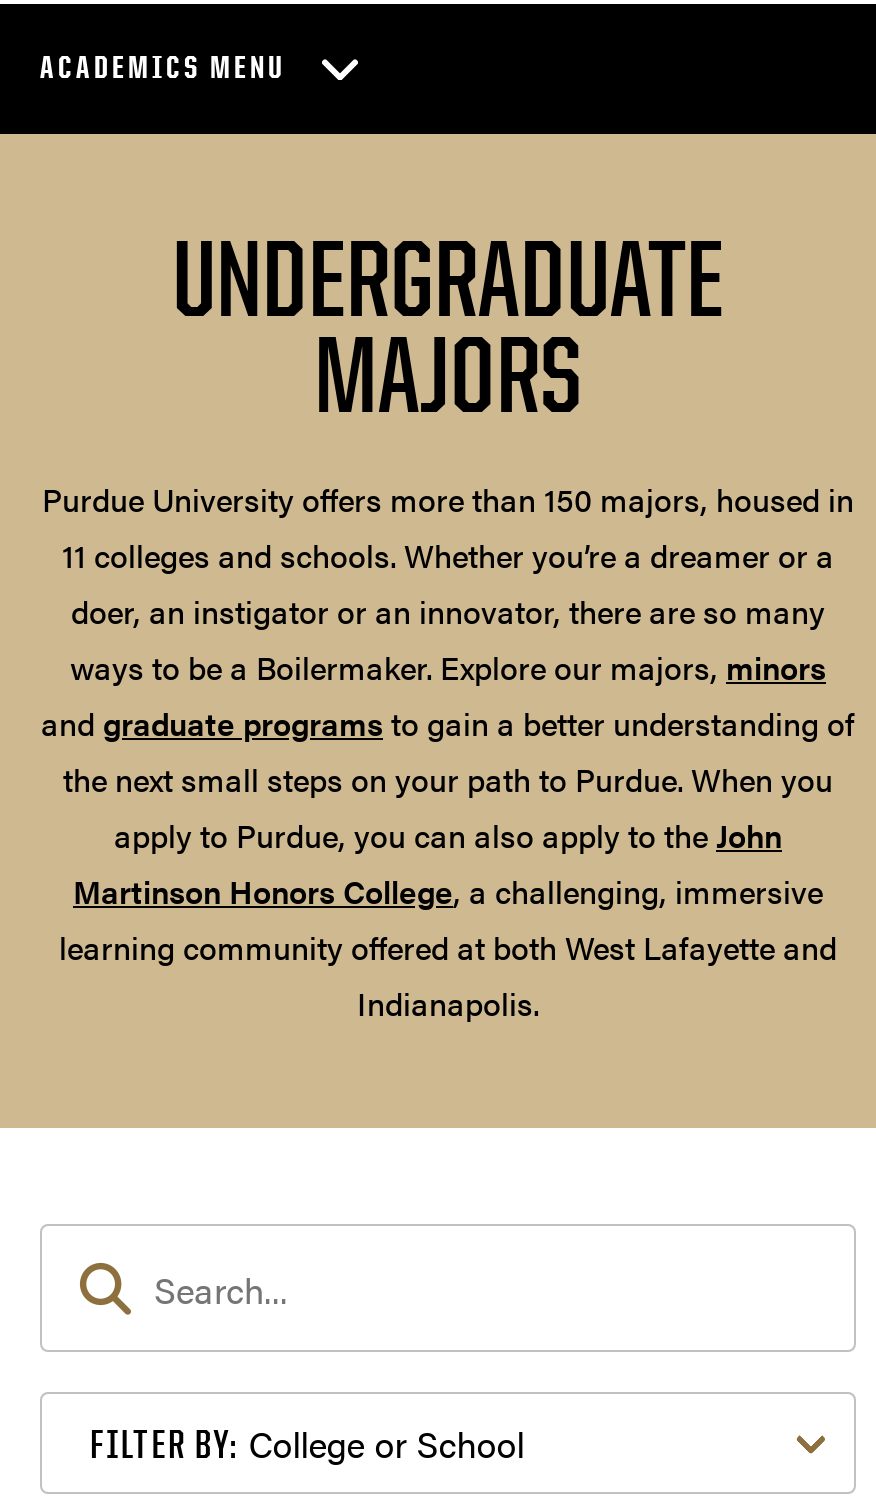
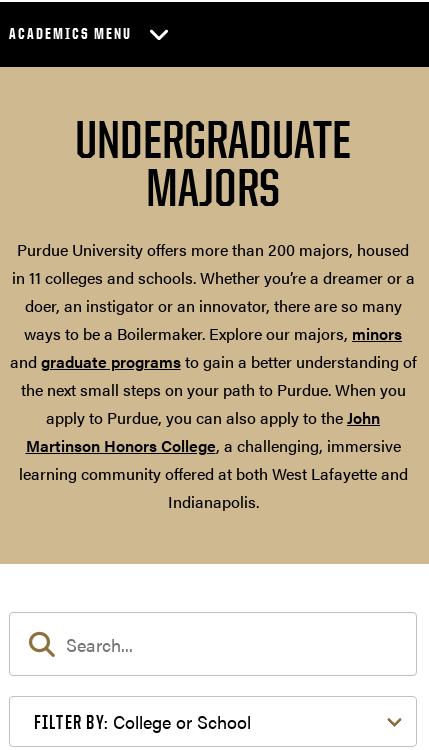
- Purdue University offers more than 150 majors, housed in
- 11 colleges and schools. Whether you’re a dreamer or a
+ Purdue University offers more than 200 majors, housed
+ in 11 colleges and schools. Whether you’re a dreamer or a
